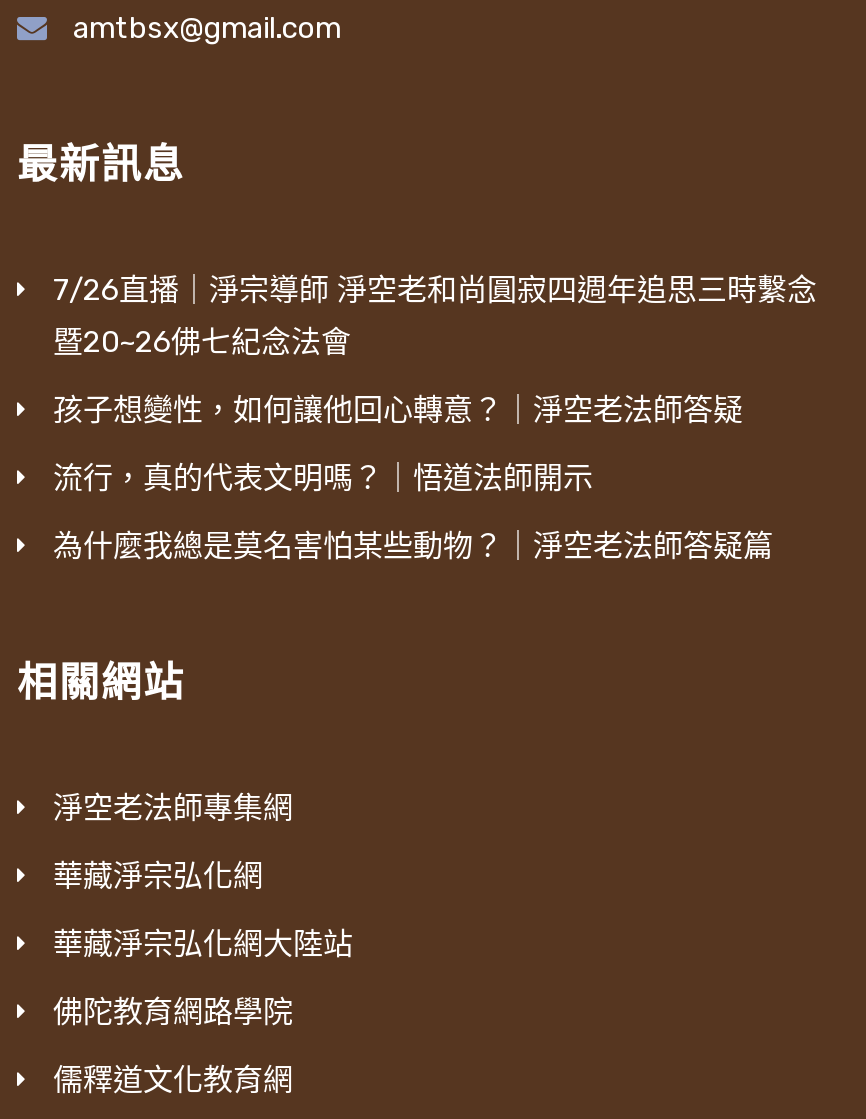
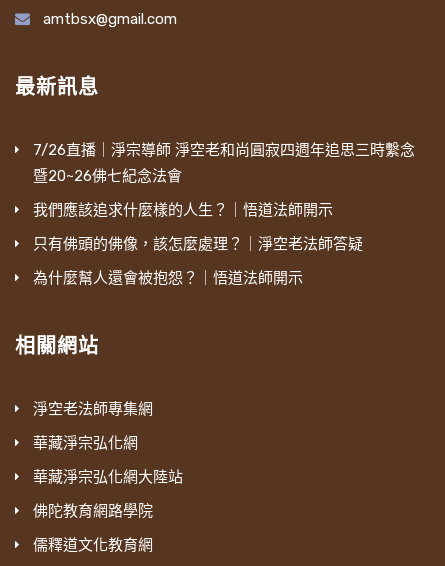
- 孩子想變性，如何讓他回心轉意？｜淨空老法師答疑
+ 我們應該追求什麼樣的人生？｜悟道法師開示

- 流行，真的代表文明嗎？｜悟道法師開示
+ 只有佛頭的佛像，該怎麼處理？｜淨空老法師答疑

- 為什麼我總是莫名害怕某些動物？｜淨空老法師答疑篇
+ 為什麼幫人還會被抱怨？｜悟道法師開示
